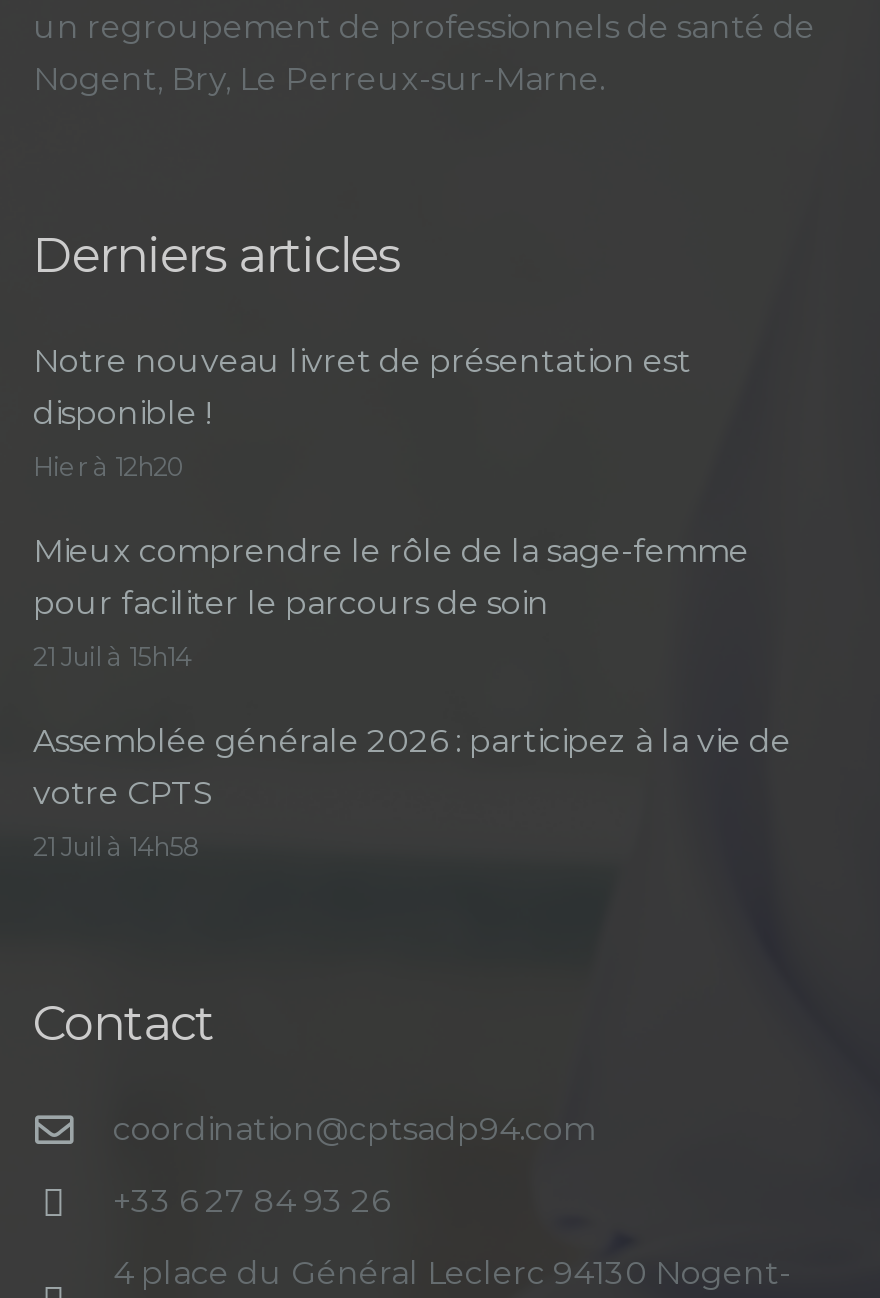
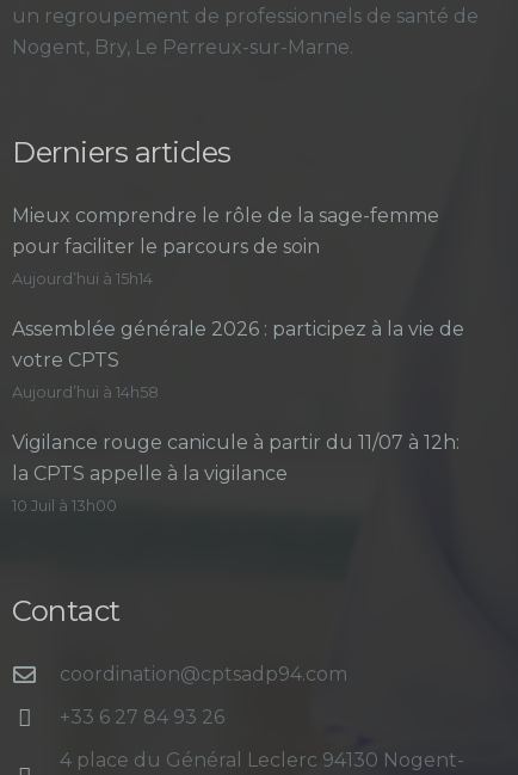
- Notre nouveau livret de présentation est
- disponible !
- Hier à 12h20

moved up: Mieux comprendre le rôle de la sage-femme | pour faciliter le parcours de soin

- 21 Juil à 15h14
+ Aujourd’hui à 15h14

moved up: Assemblée générale 2026 : participez à la vie de | votre CPTS

- 21 Juil à 14h58
+ Aujourd’hui à 14h58
+ Vigilance rouge canicule à partir du 11/07 à 12h:
+ la CPTS appelle à la vigilance
+ 10 Juil à 13h00
